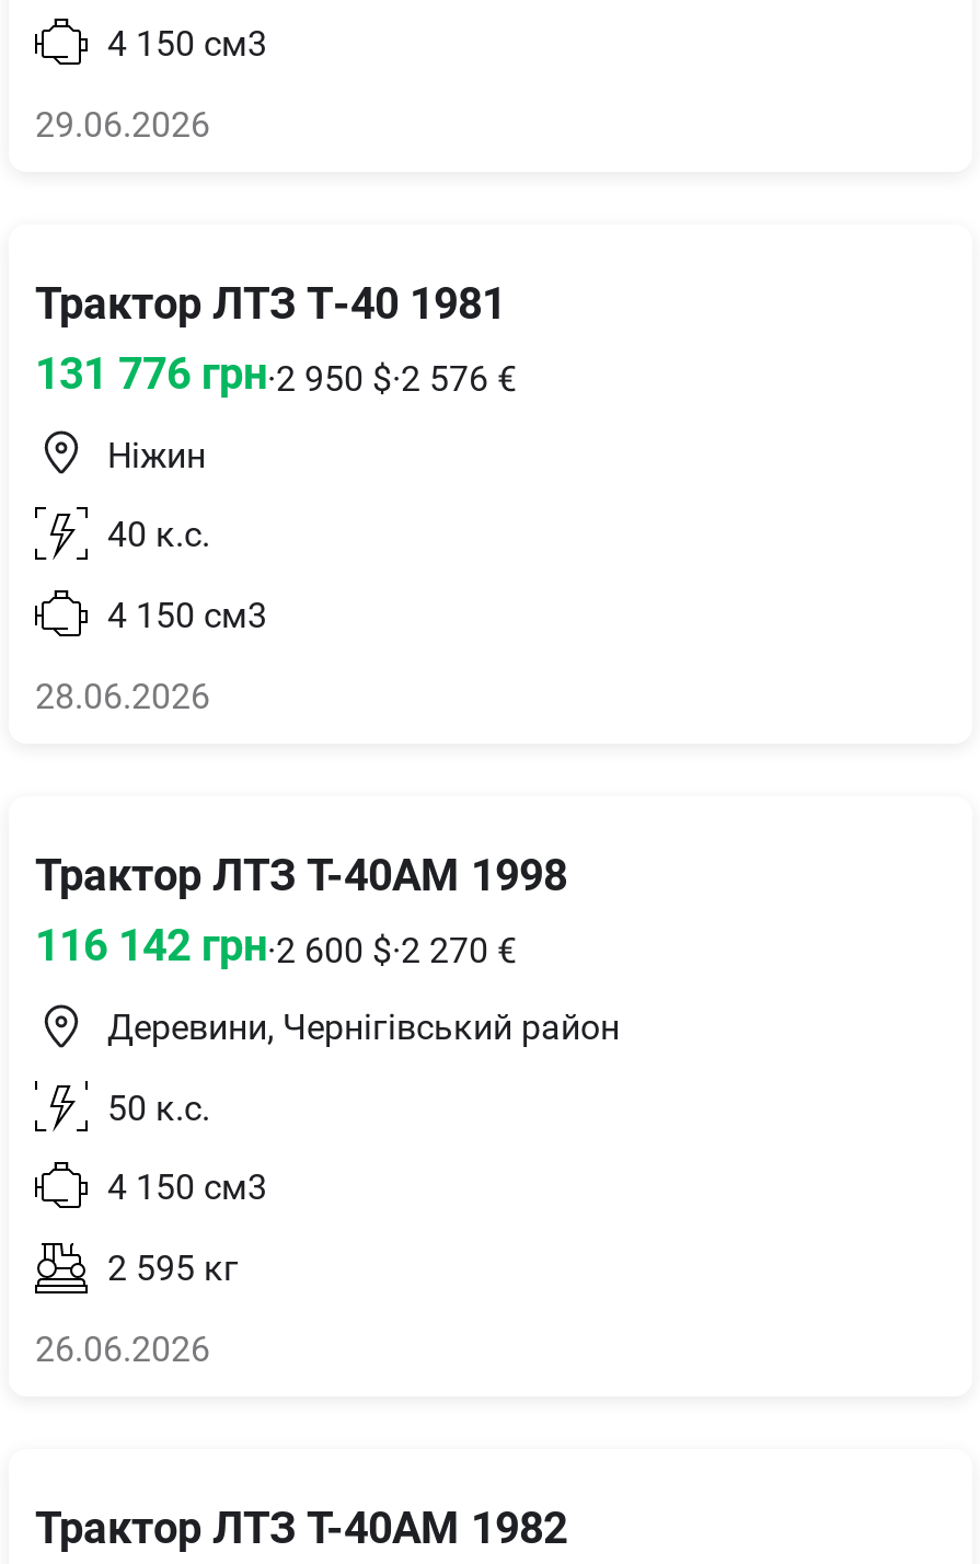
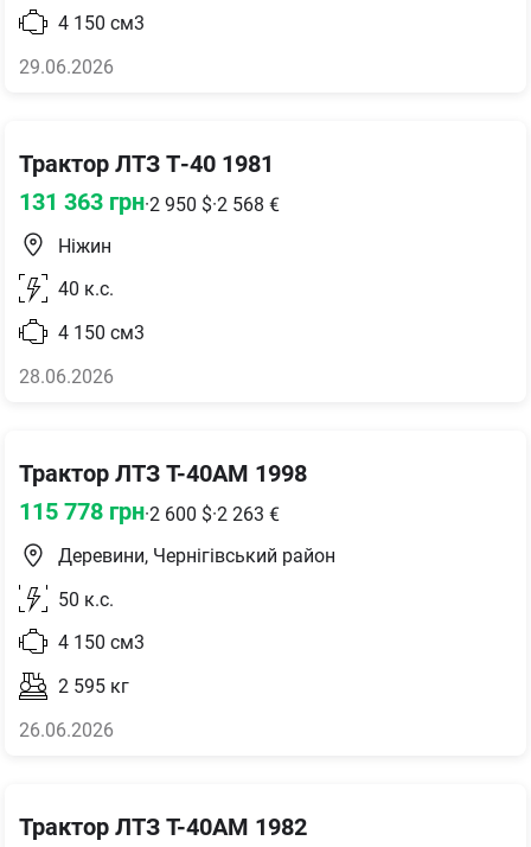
- 131 776 грн·2 950 $·2 576 €
+ 131 363 грн·2 950 $·2 568 €

- 116 142 грн·2 600 $·2 270 €
+ 115 778 грн·2 600 $·2 263 €
